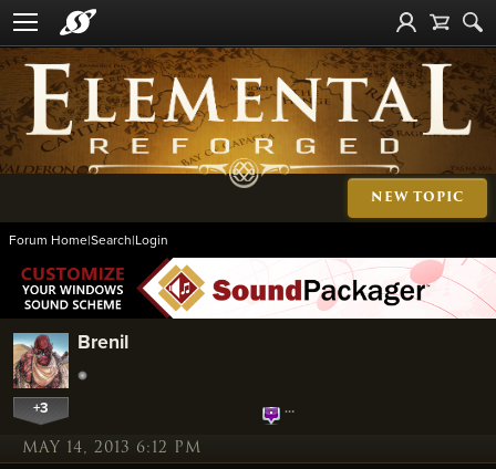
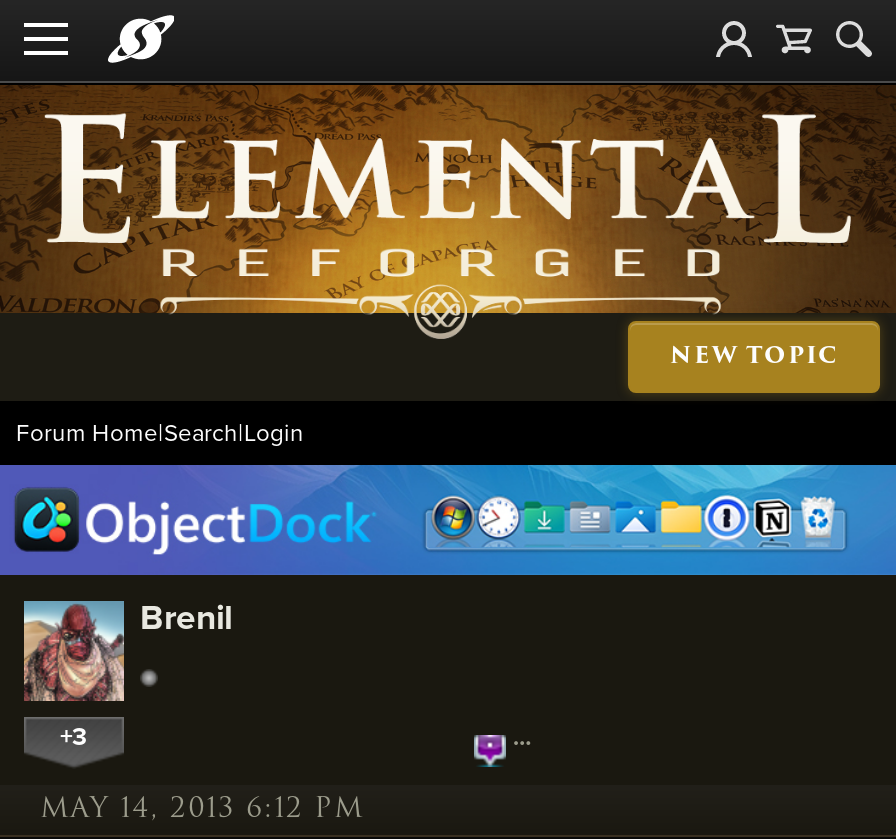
- [image]
+ [image]
